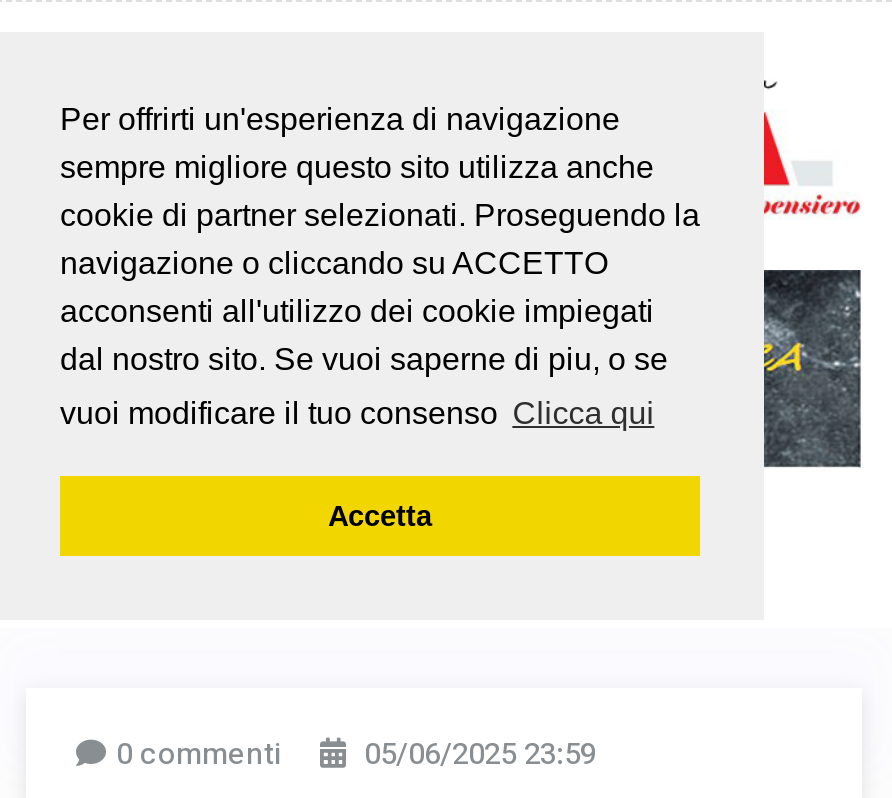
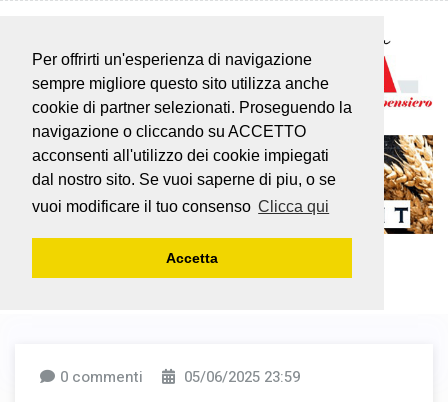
- [image]
+ [image]
